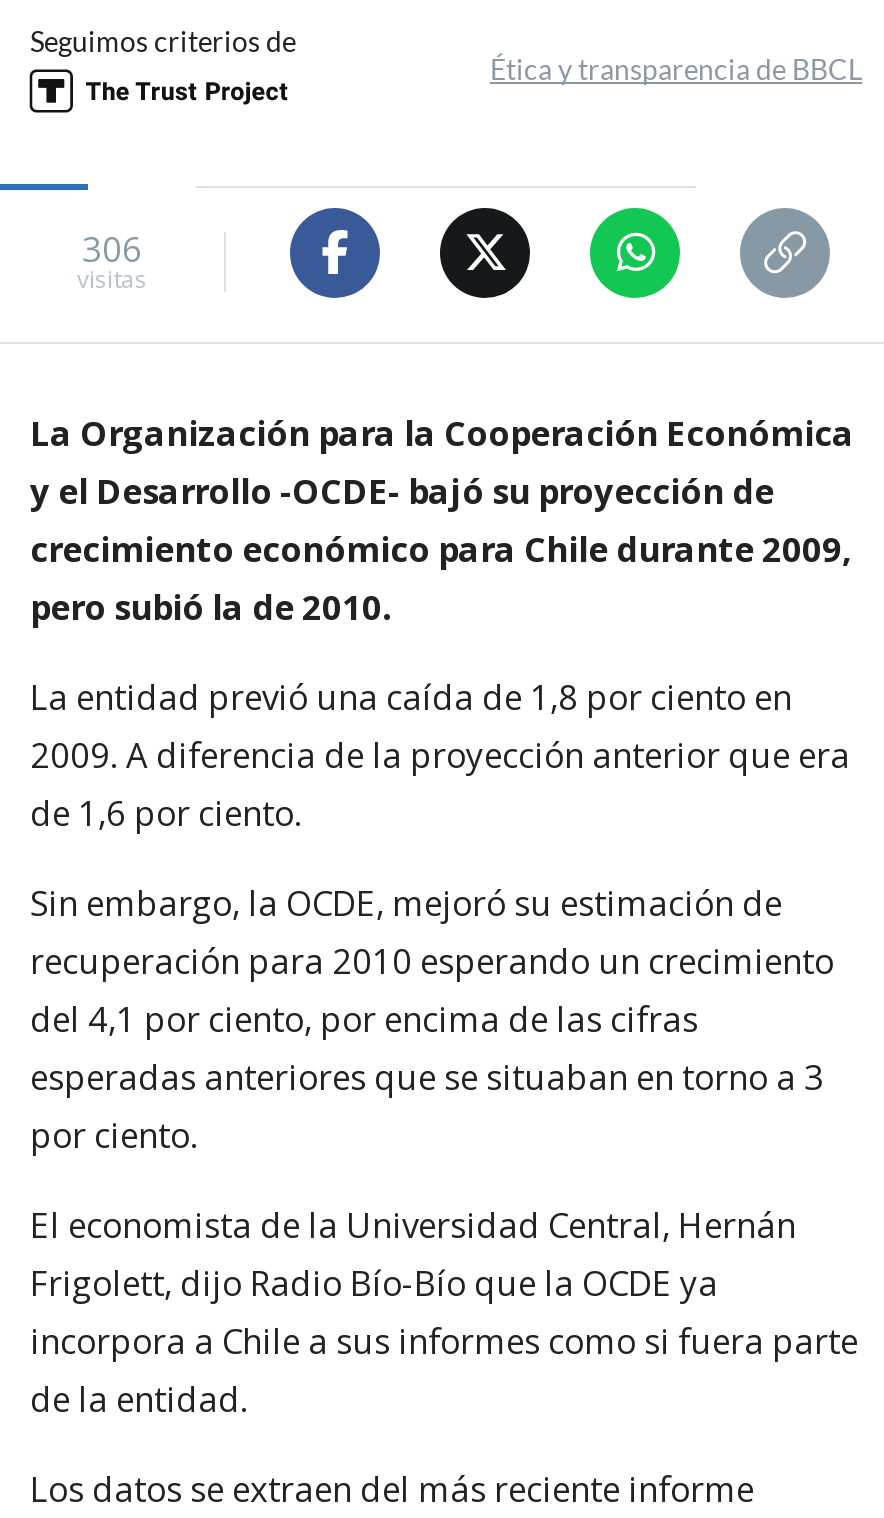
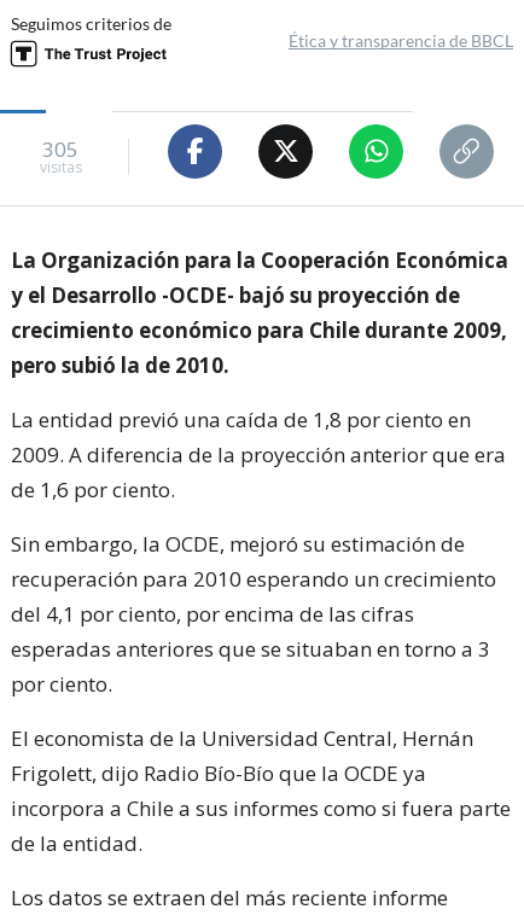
- 306
+ 305
